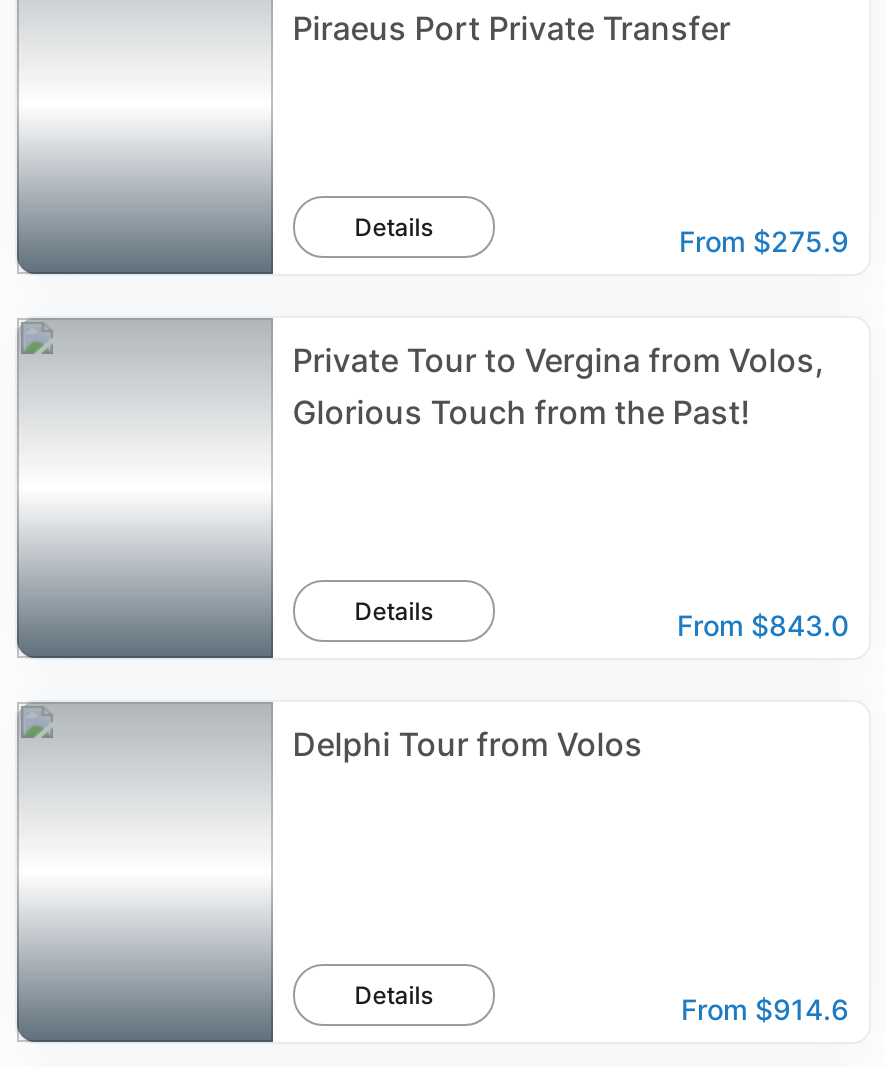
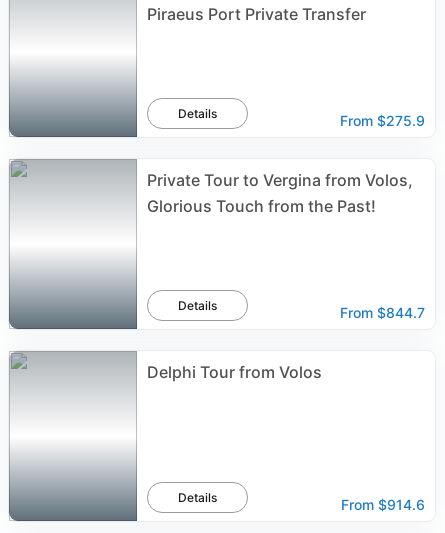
- From $843.0
+ From $844.7
